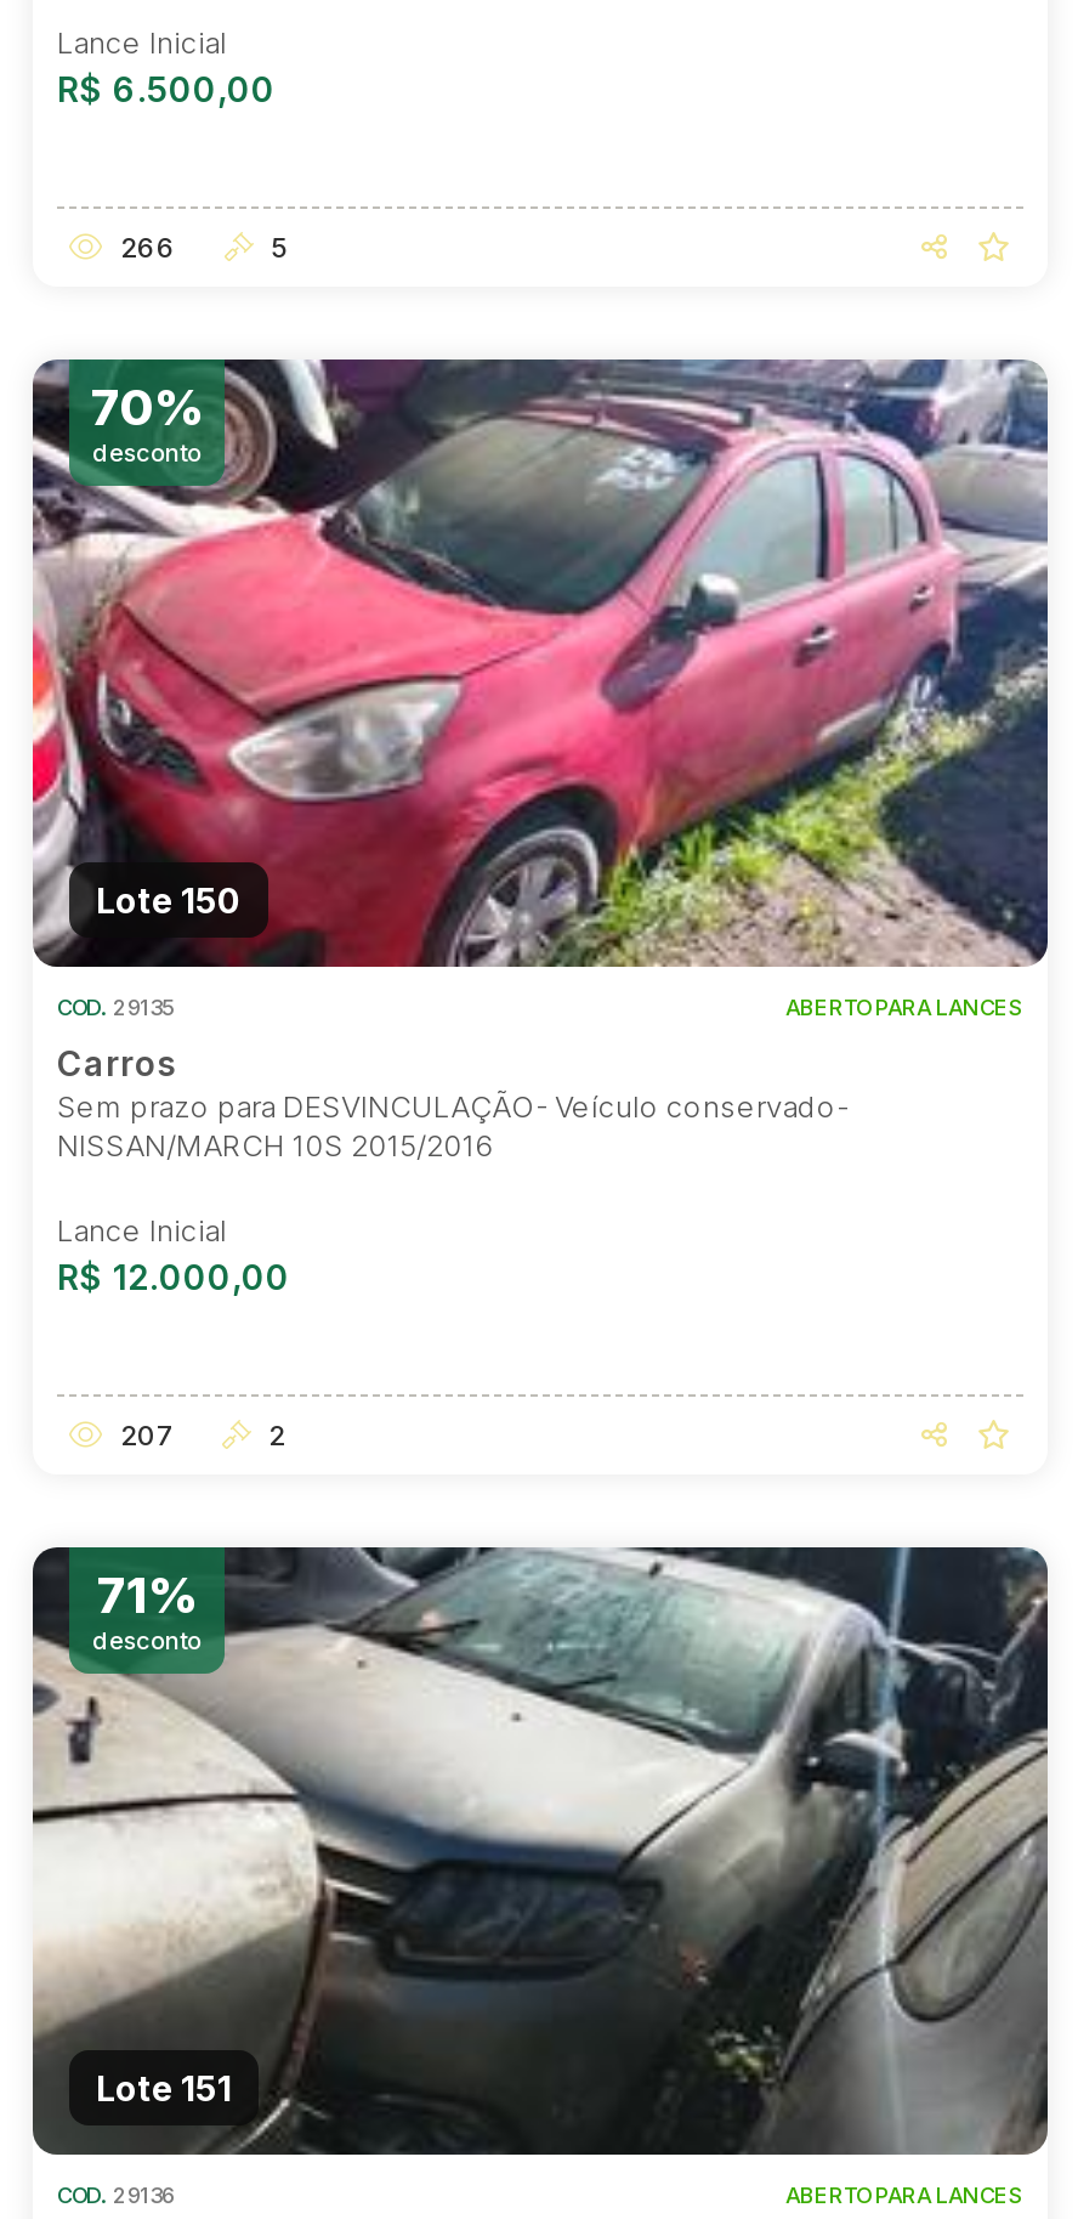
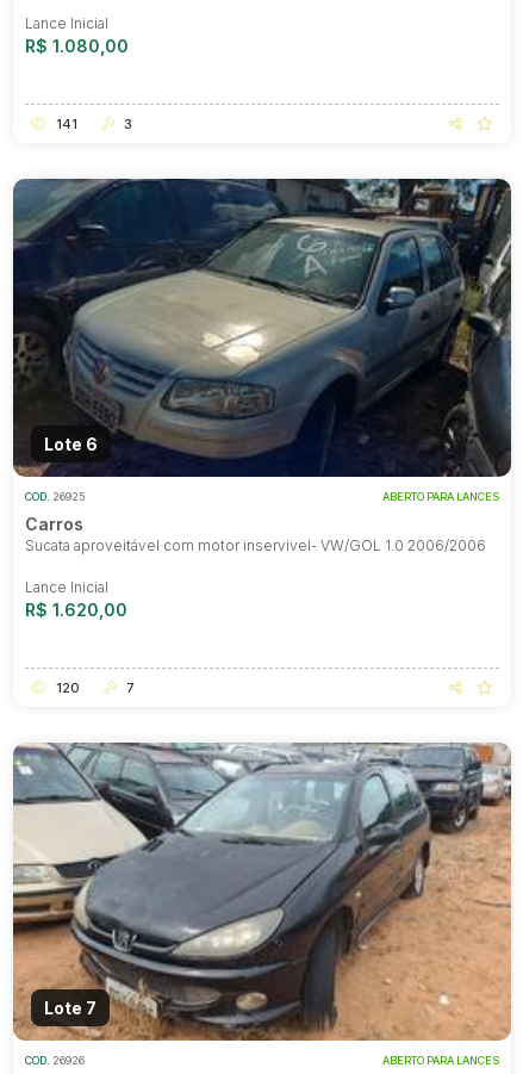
- R$ 6.500,00
+ R$ 1.080,00

- 266
- 5
- 70%
- desconto
+ 141
+ 3

- [image]
- Lote 150
- COD. 29135
+ [image]
+ Lote 6
+ COD. 26925

- Sem prazo para DESVINCULAÇÃO- Veículo conservado-
- NISSAN/MARCH 10S 2015/2016
+ Sucata aproveitável com motor inservivel- VW/GOL 1.0 2006/2006

- R$ 12.000,00
+ R$ 1.620,00

- 207
- 2
- 71%
- desconto
+ 120
+ 7

- [image]
- Lote 151
- COD. 29136
+ [image]
+ Lote 7
+ COD. 26926
